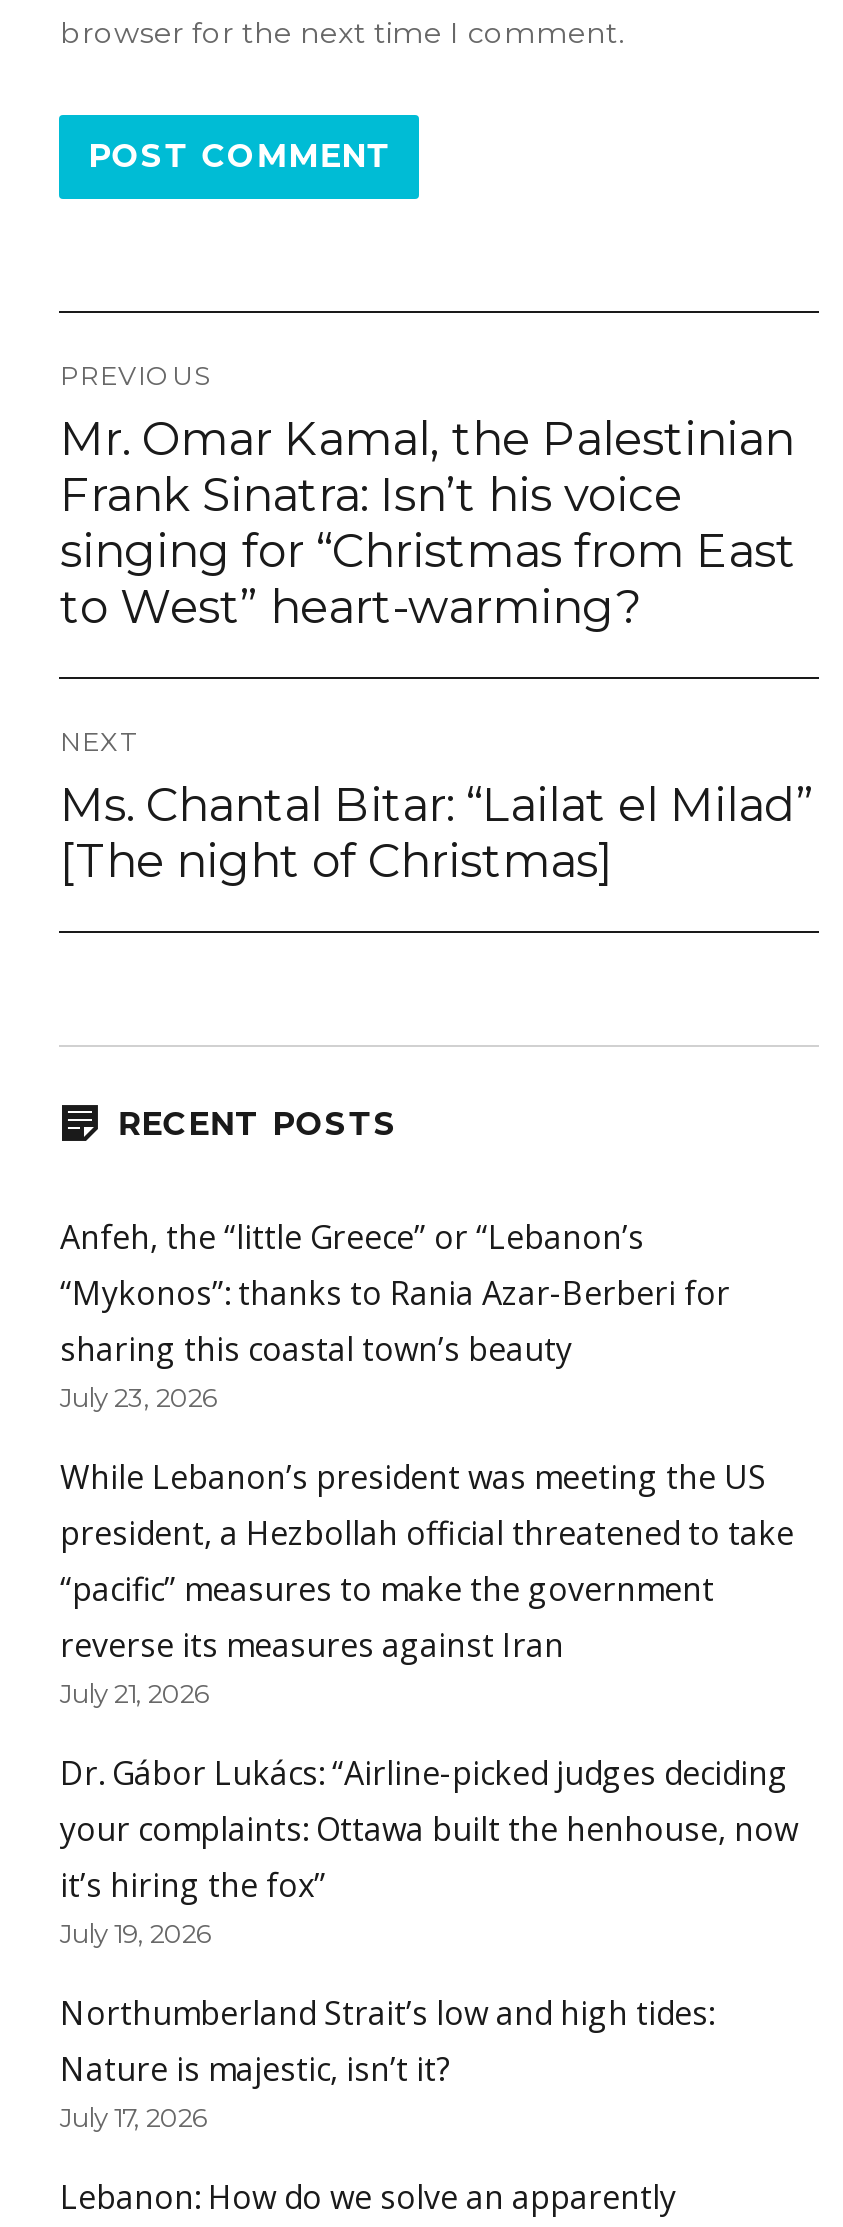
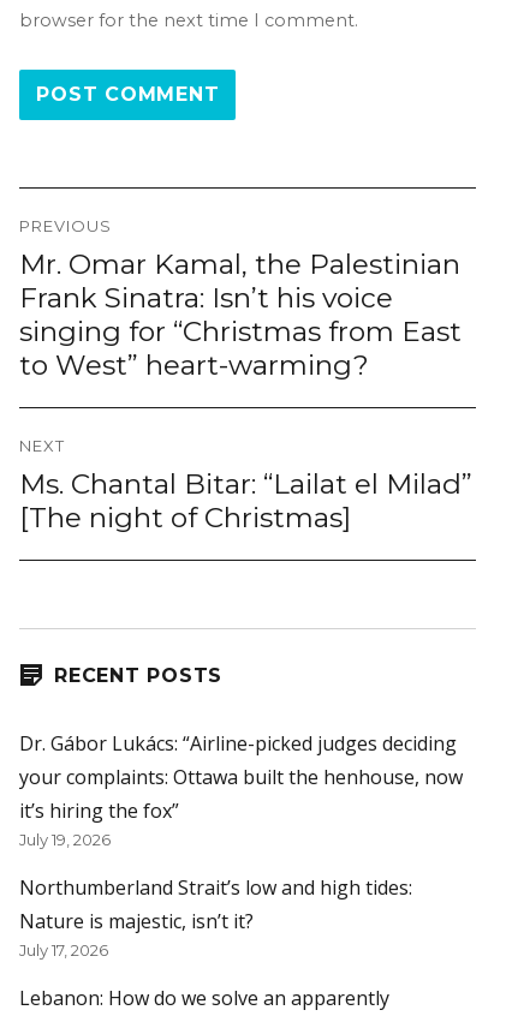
- Anfeh, the “little Greece” or “Lebanon’s
- “Mykonos”: thanks to Rania Azar-Berberi for
- sharing this coastal town’s beauty
- July 23, 2026
- While Lebanon’s president was meeting the US
- president, a Hezbollah official threatened to take
- “pacific” measures to make the government
- reverse its measures against Iran
- July 21, 2026
